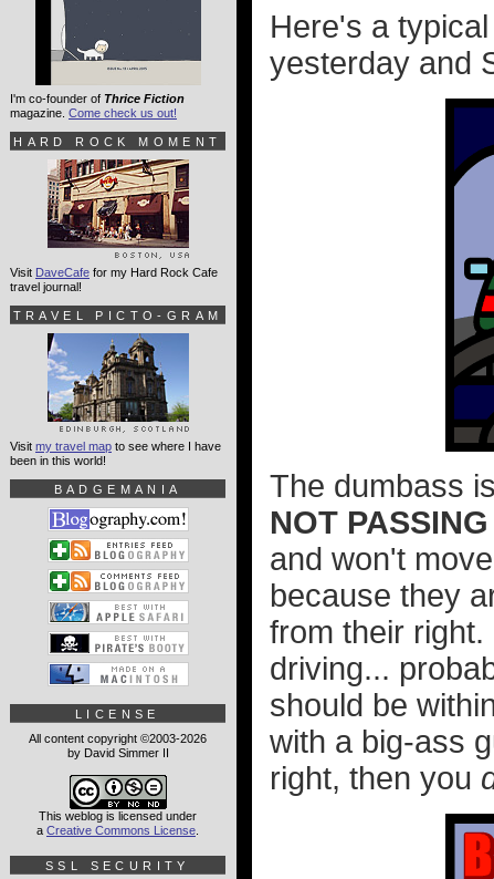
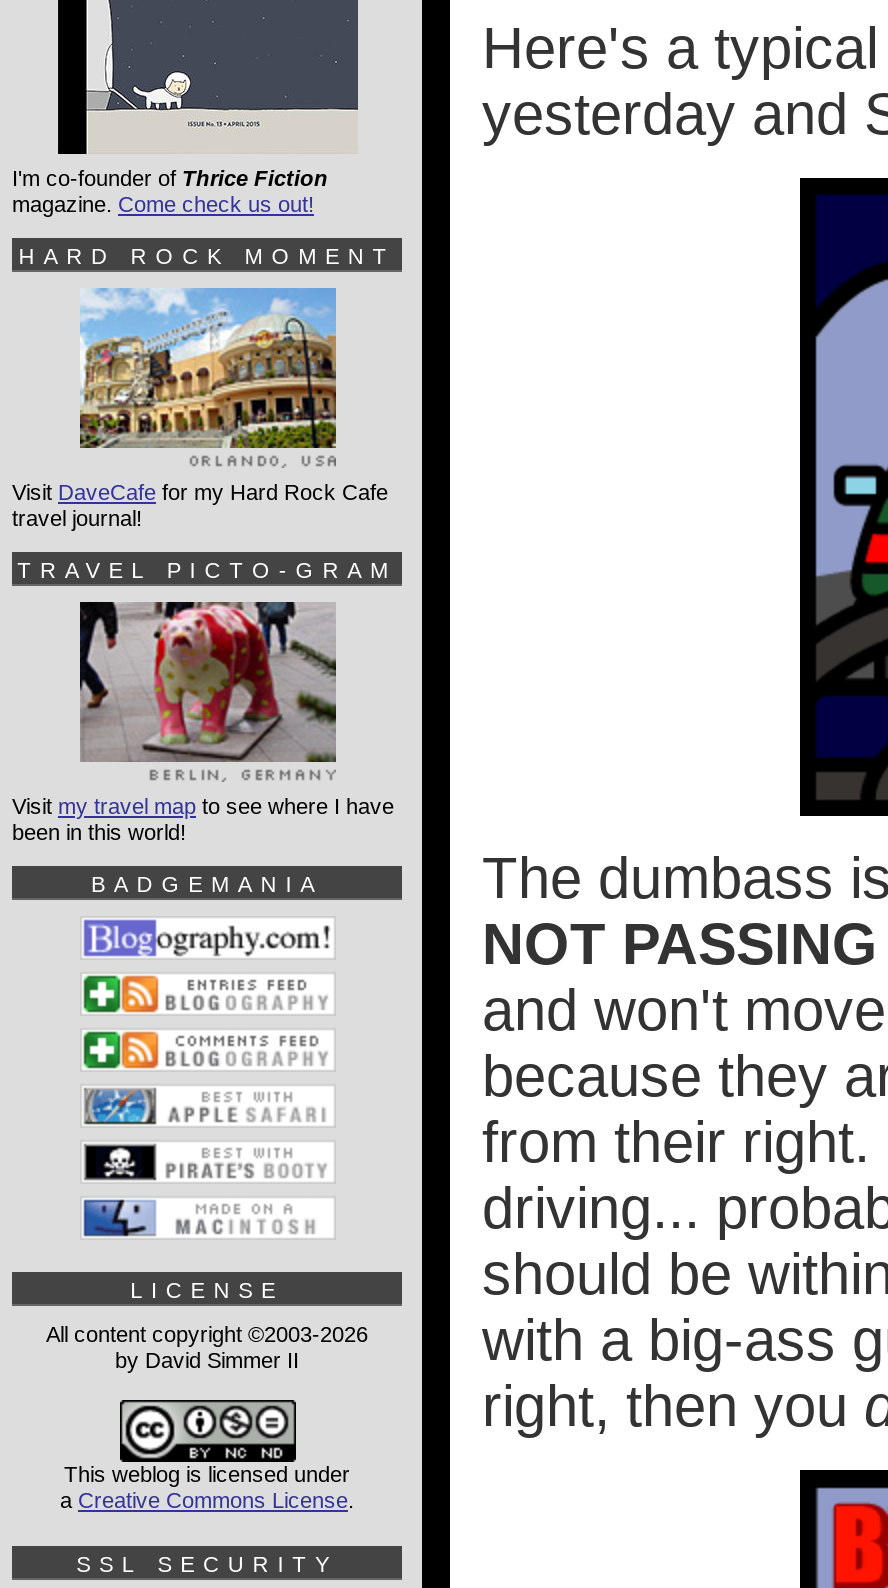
- [image]
+ [image]

- [image]
+ [image]
